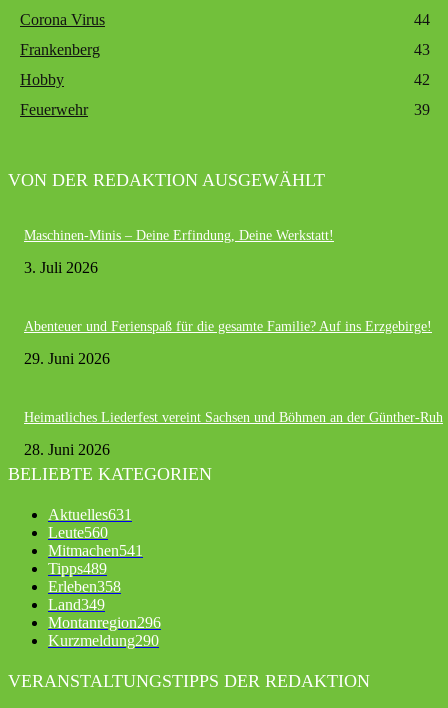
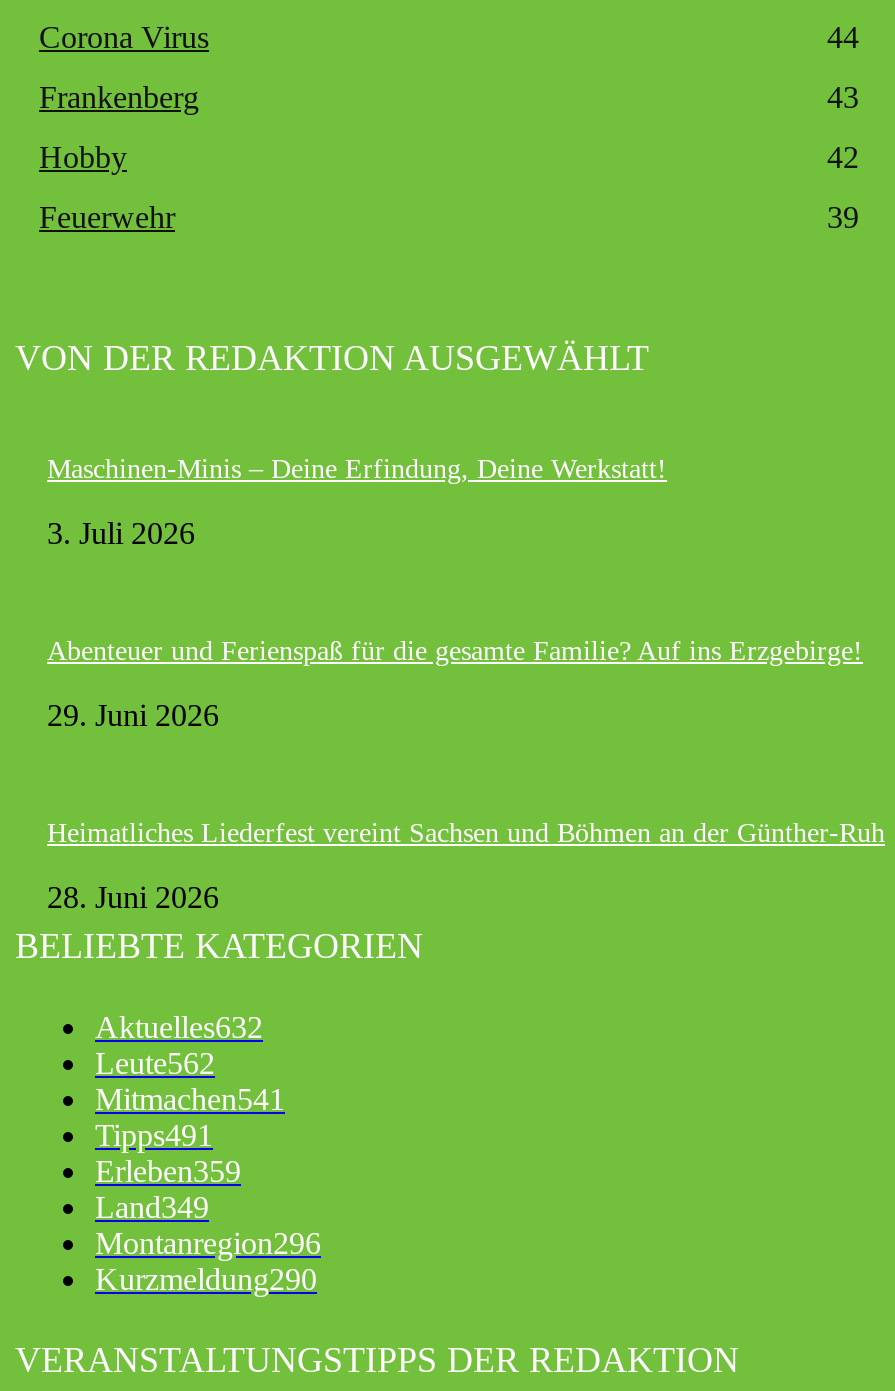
- Aktuelles631
+ Aktuelles632

- Leute560
+ Leute562

- Tipps489
+ Tipps491

- Erleben358
+ Erleben359
